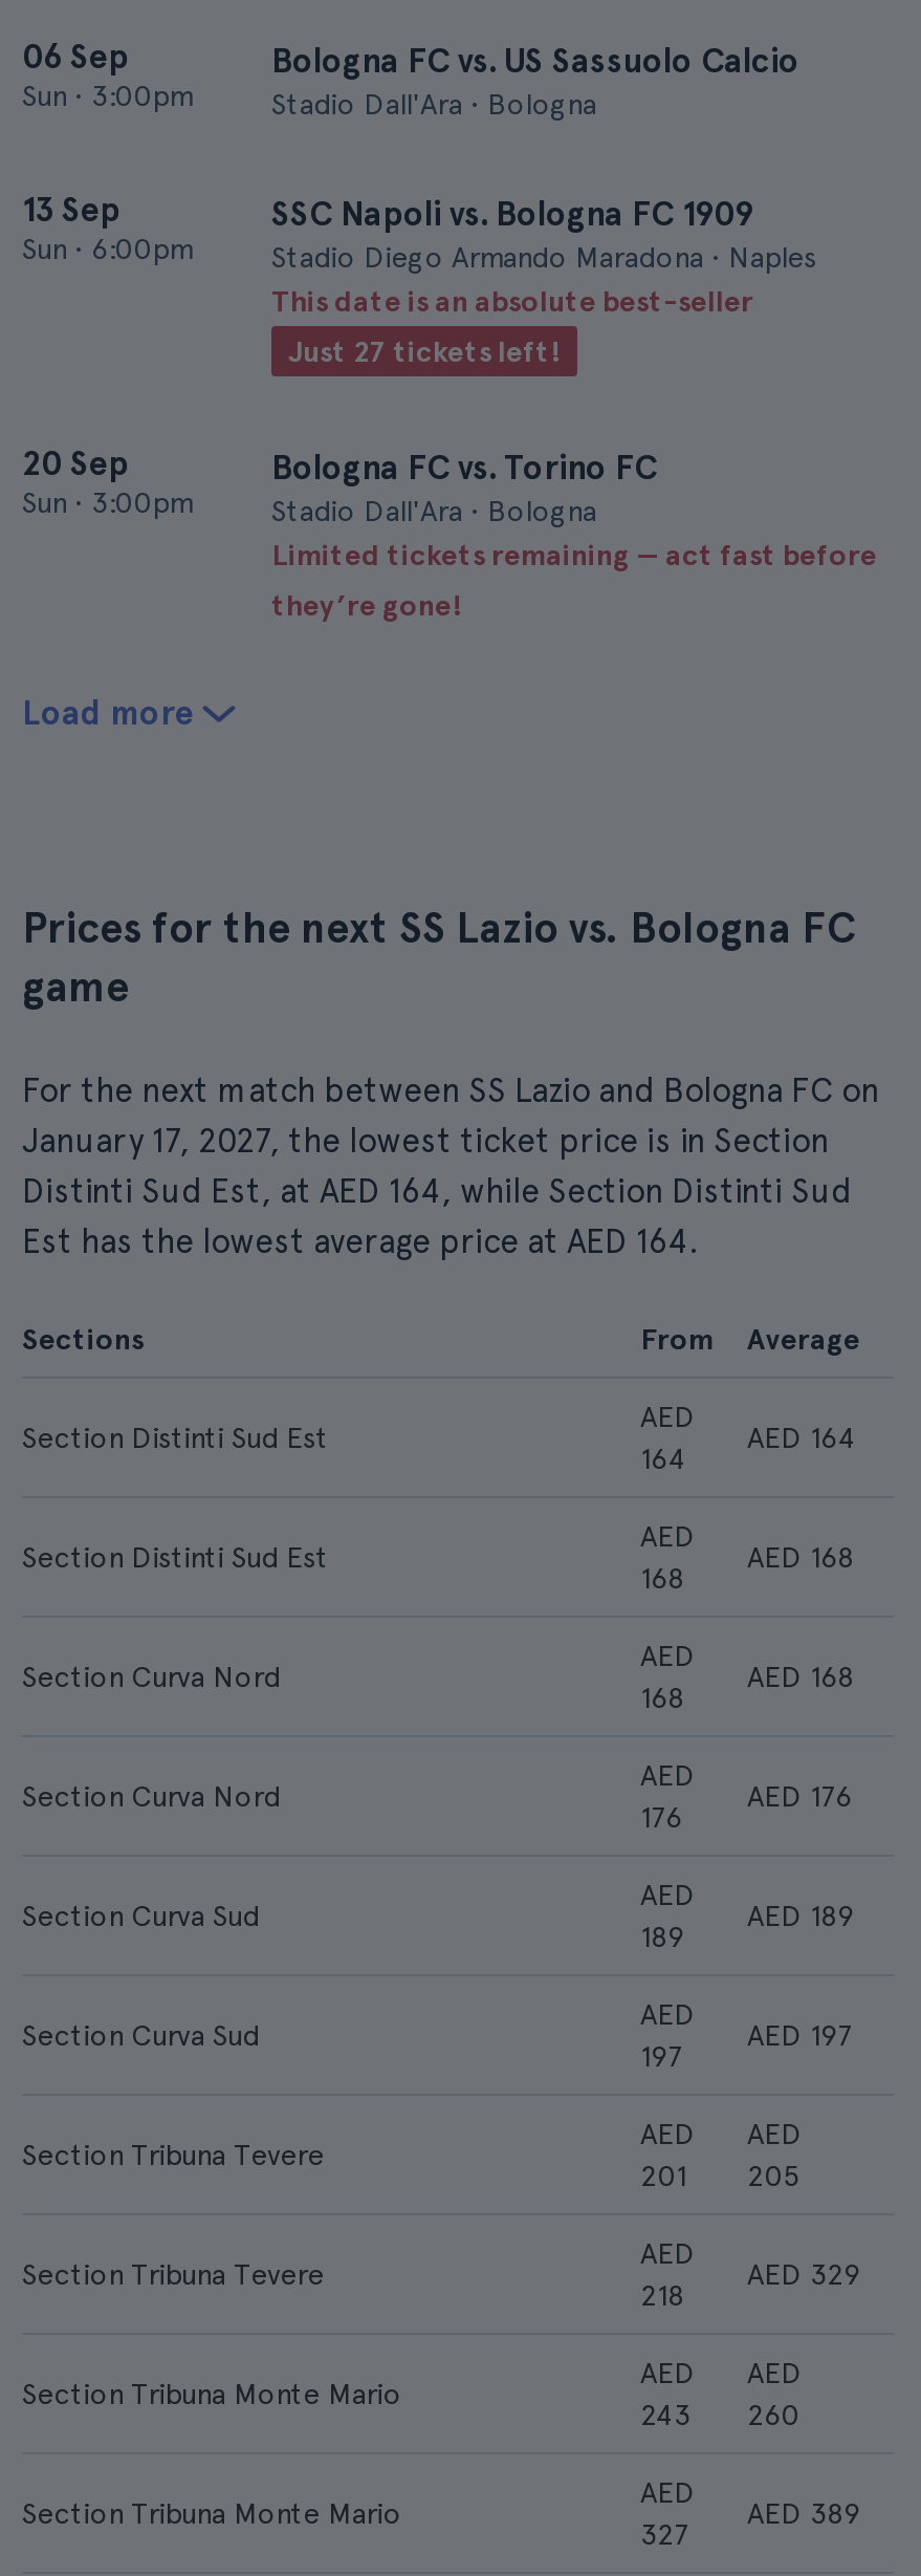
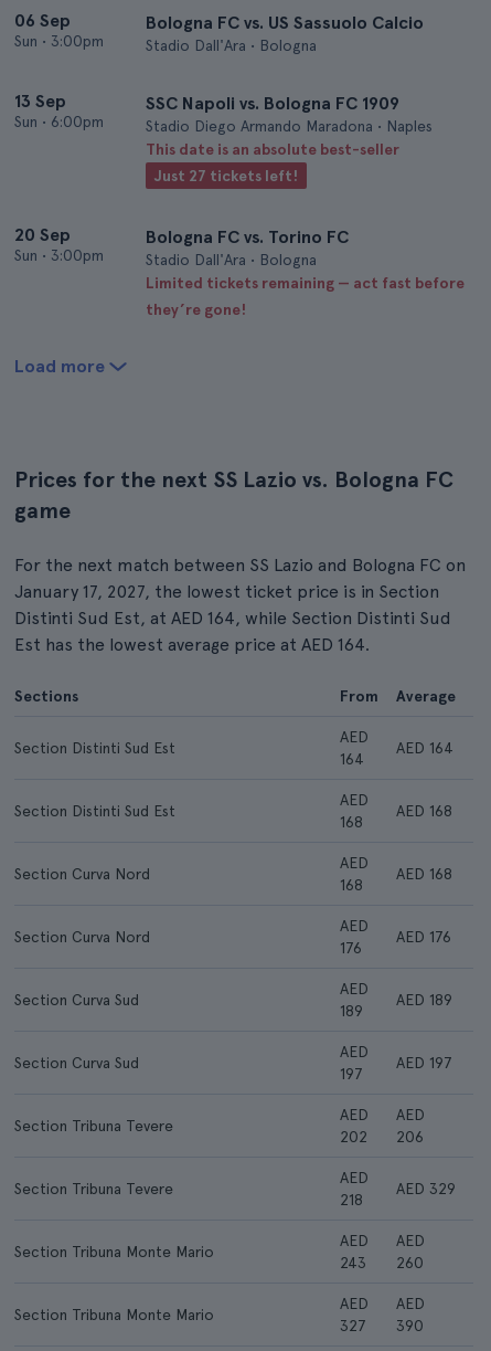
- 201
+ 202

- 205
+ 206

- AED 389
+ AED
+ 390
